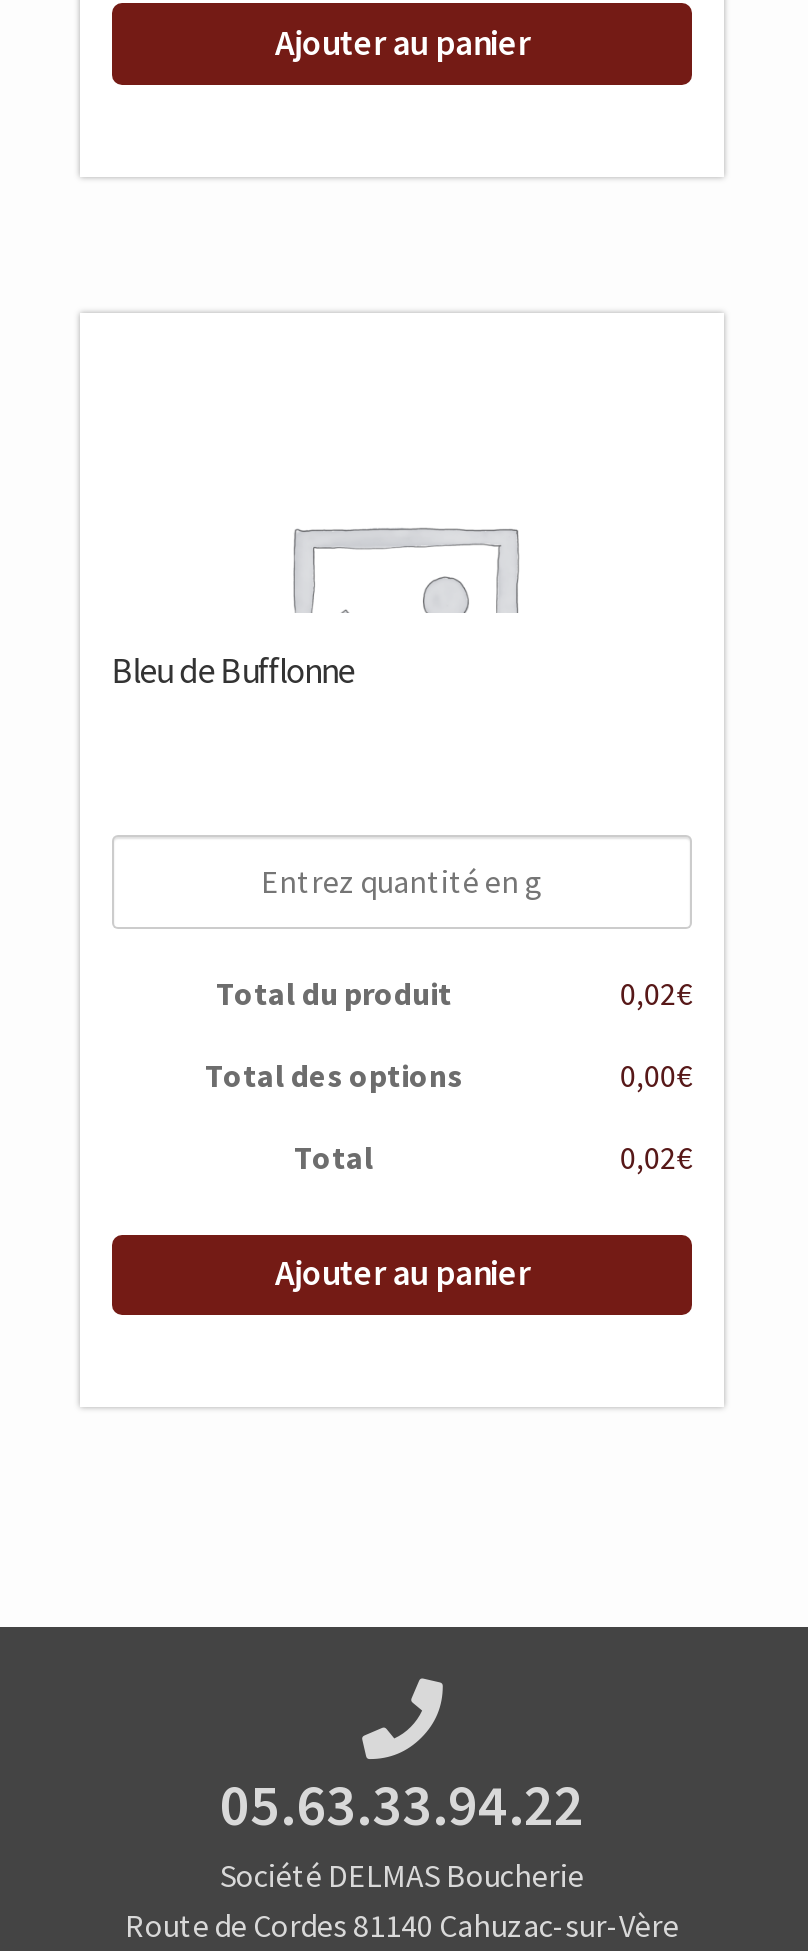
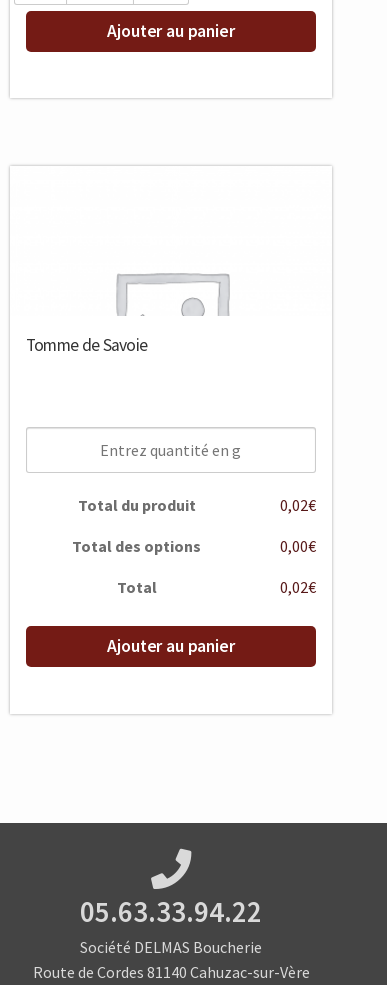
- Bleu de Bufflonne
+ Tomme de Savoie
